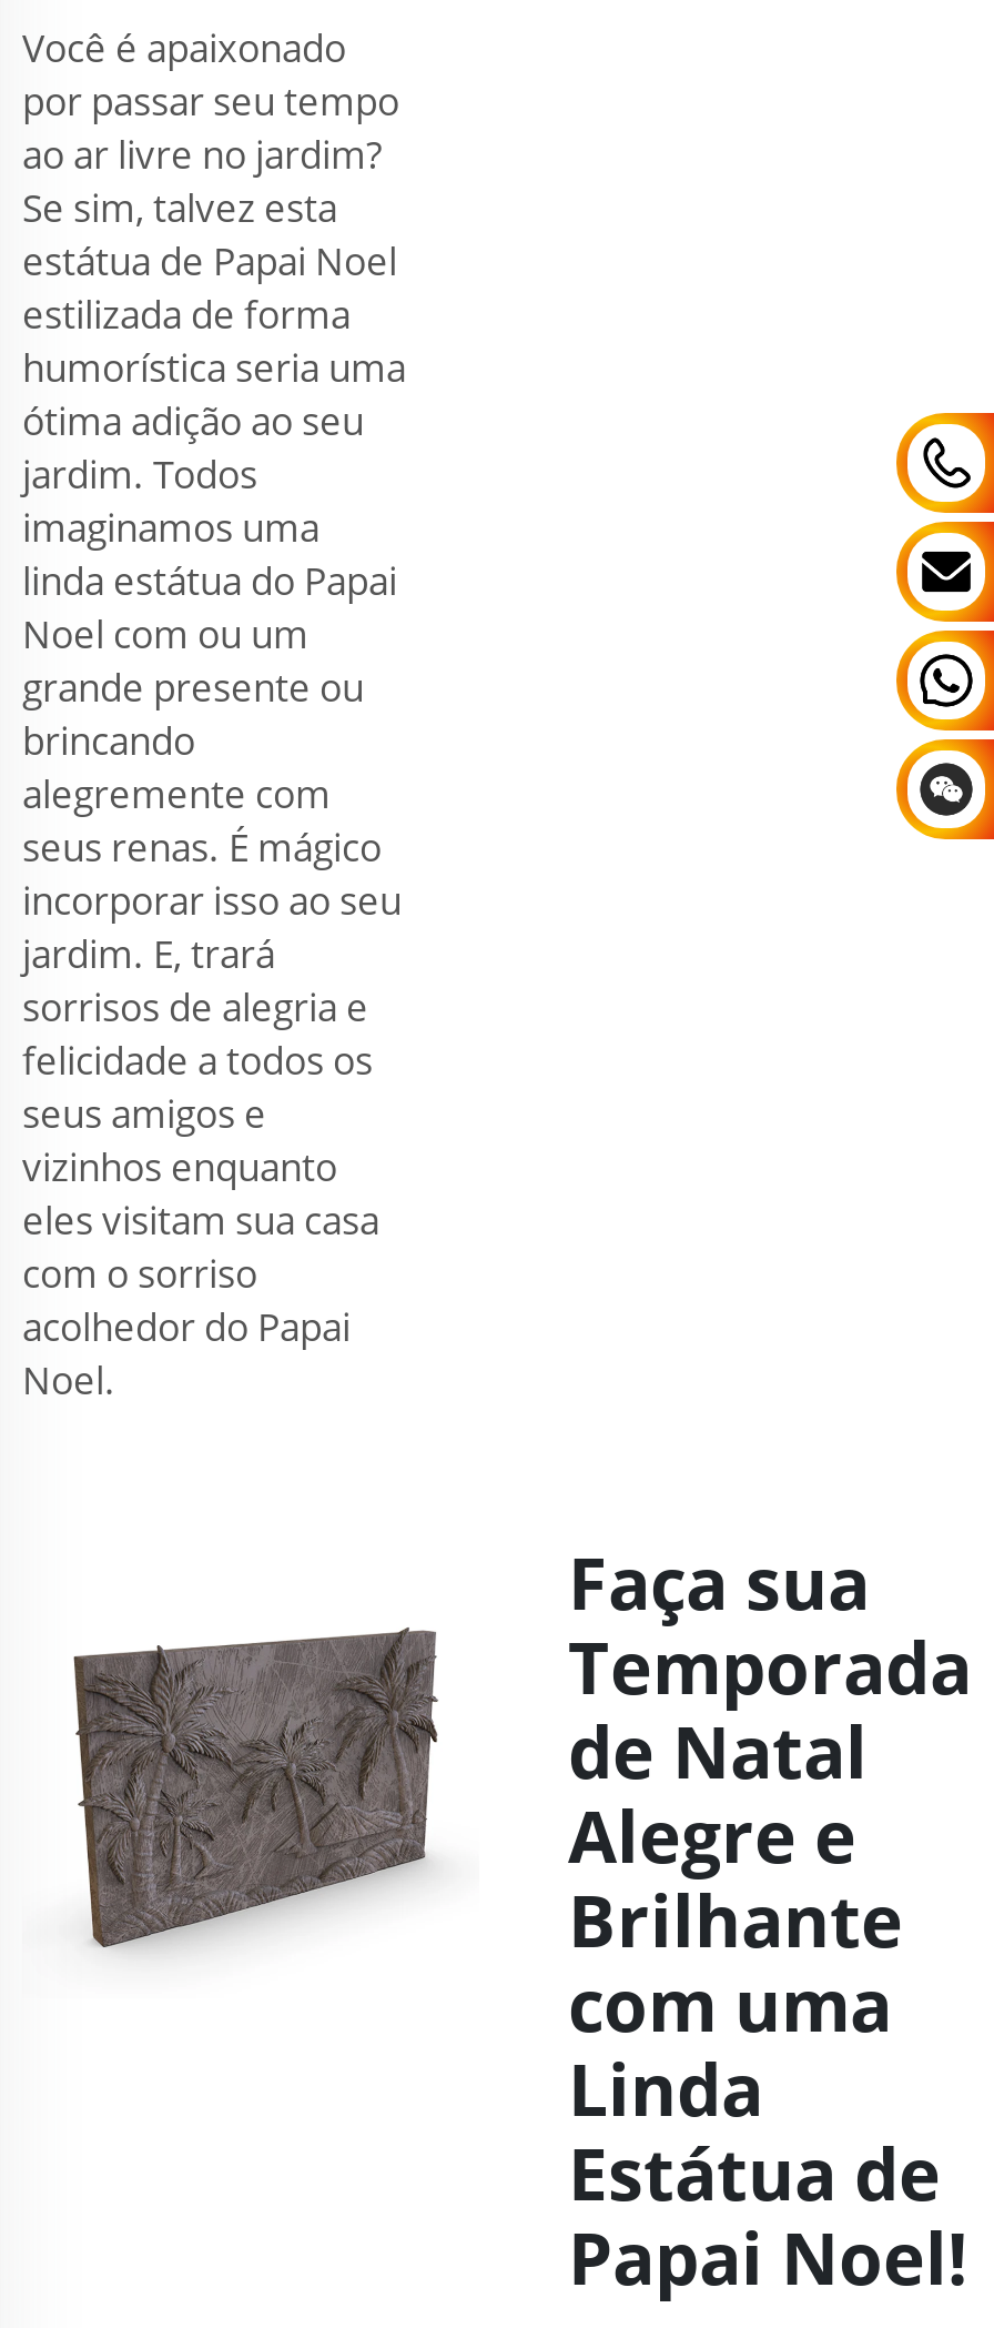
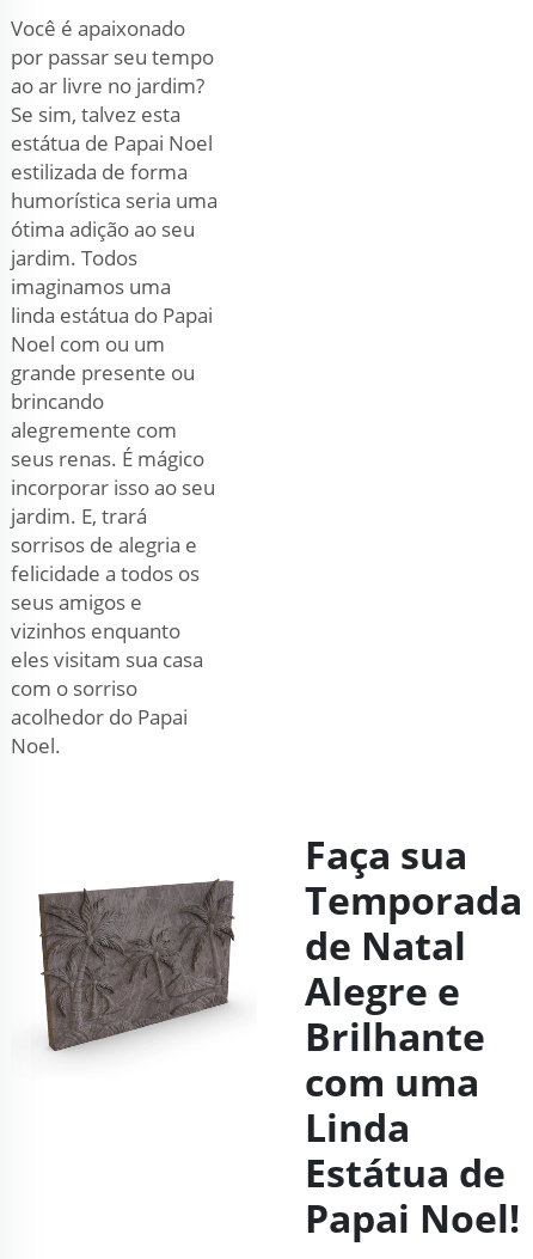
- [image]
